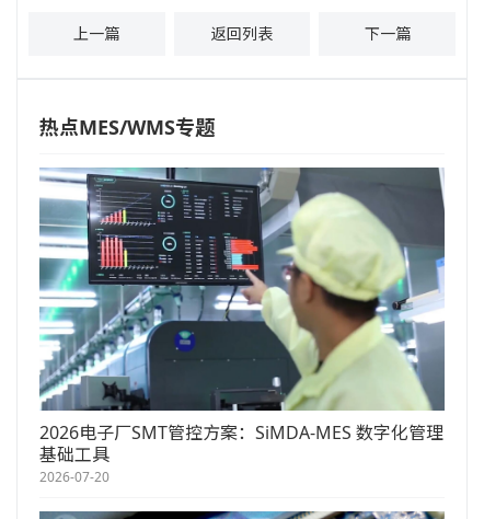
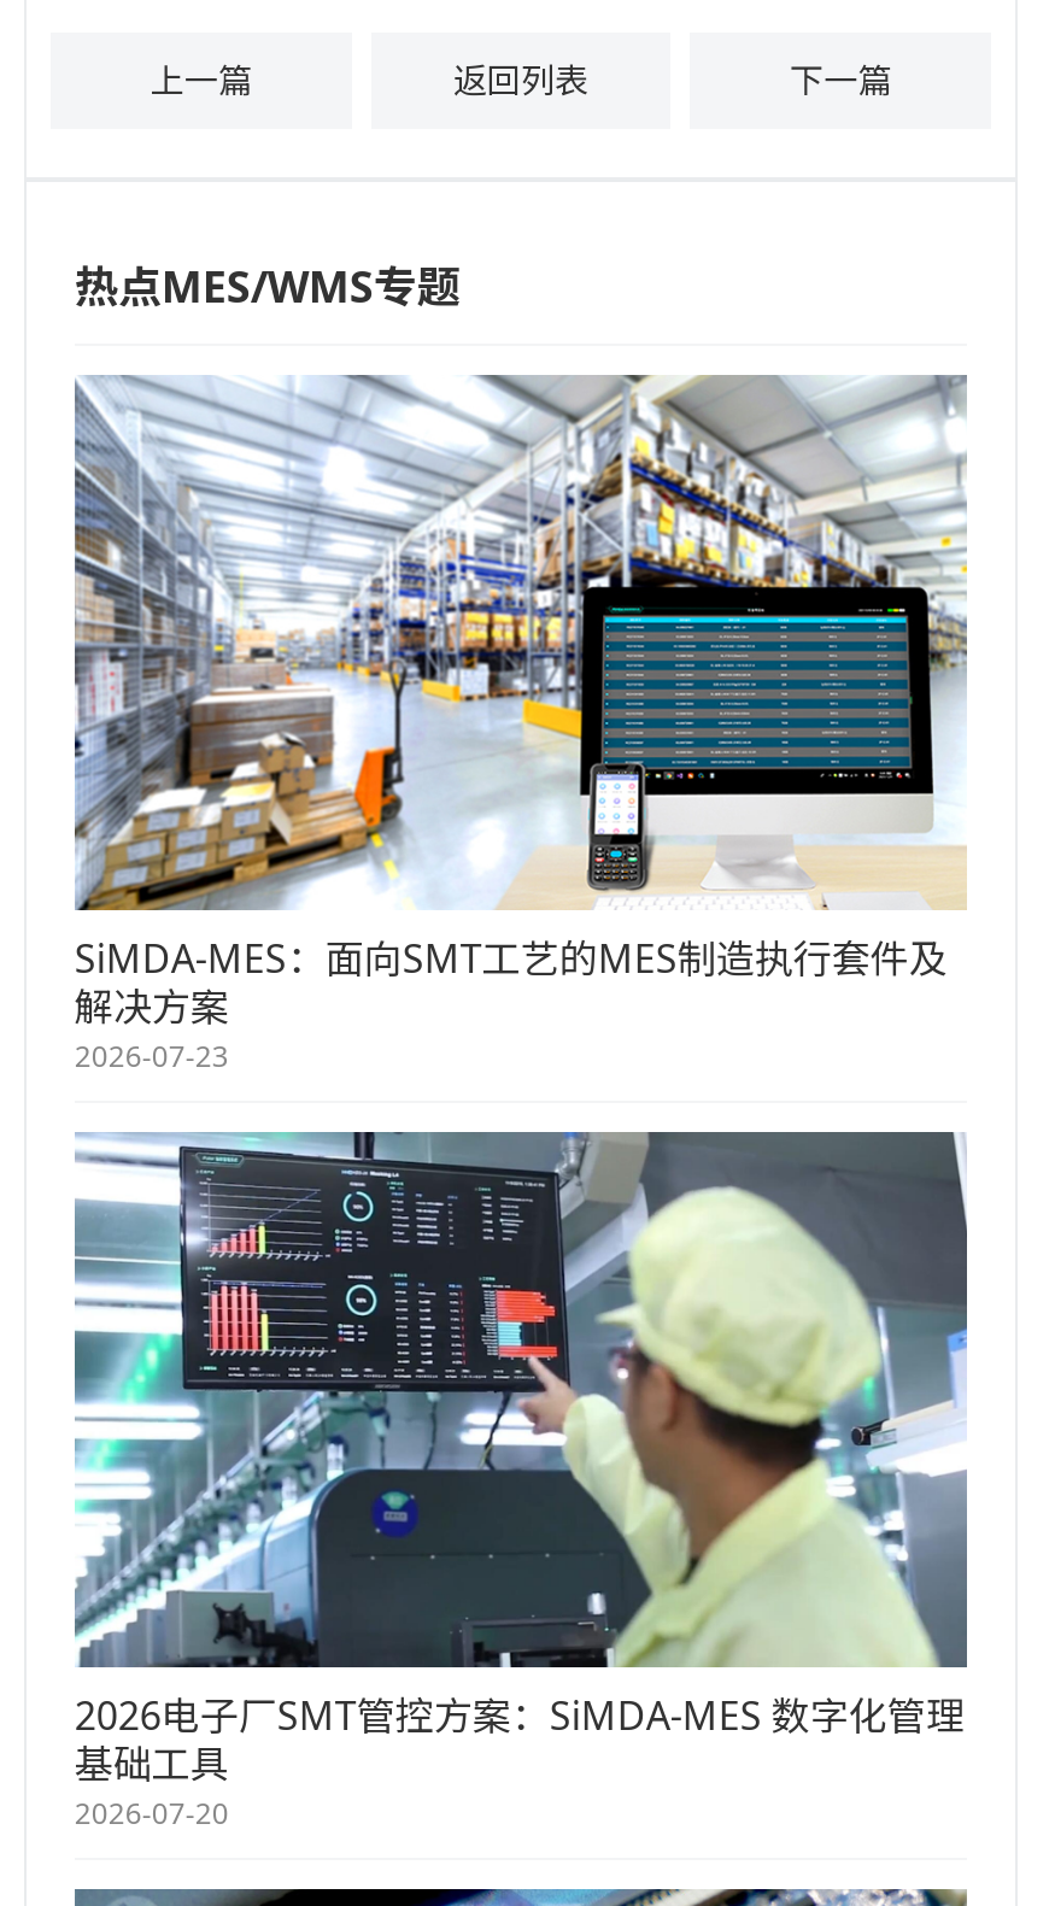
+ [image]
+ SiMDA-MES：面向SMT工艺的MES制造执行套件及
+ 解决方案
+ 2026-07-23
